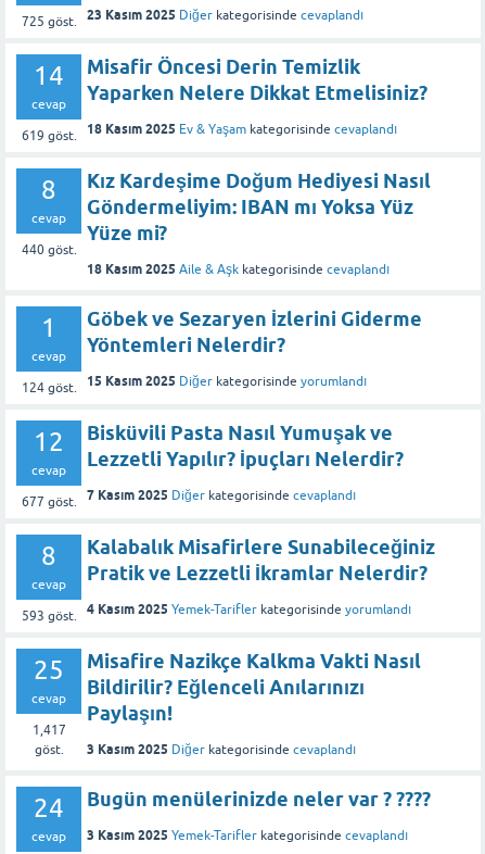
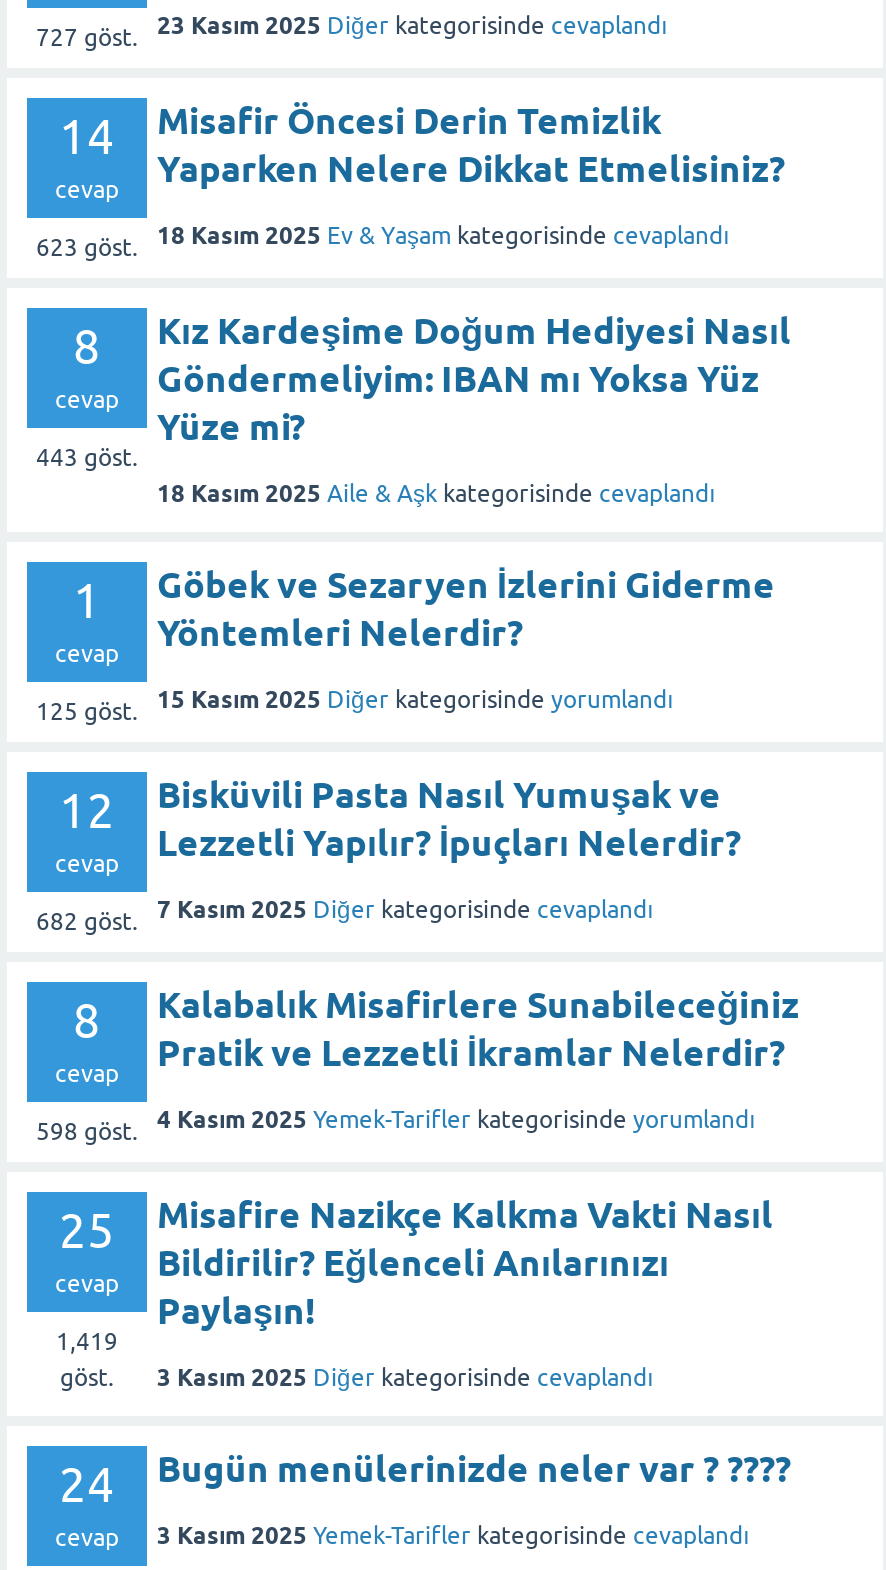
- 725 göst. 23 Kasım 2025 Diğer kategorisinde cevaplandı
+ 727 göst. 23 Kasım 2025 Diğer kategorisinde cevaplandı

- 619 göst. 18 Kasım 2025 Ev & Yaşam kategorisinde cevaplandı
+ 623 göst. 18 Kasım 2025 Ev & Yaşam kategorisinde cevaplandı

- 440 göst.
+ 443 göst.

- 124 göst. 15 Kasım 2025 Diğer kategorisinde yorumlandı
+ 125 göst. 15 Kasım 2025 Diğer kategorisinde yorumlandı

- 677 göst. 7 Kasım 2025 Diğer kategorisinde cevaplandı
+ 682 göst. 7 Kasım 2025 Diğer kategorisinde cevaplandı

- 593 göst. 4 Kasım 2025 Yemek-Tarifler kategorisinde yorumlandı
+ 598 göst. 4 Kasım 2025 Yemek-Tarifler kategorisinde yorumlandı

- 1,417
+ 1,419
